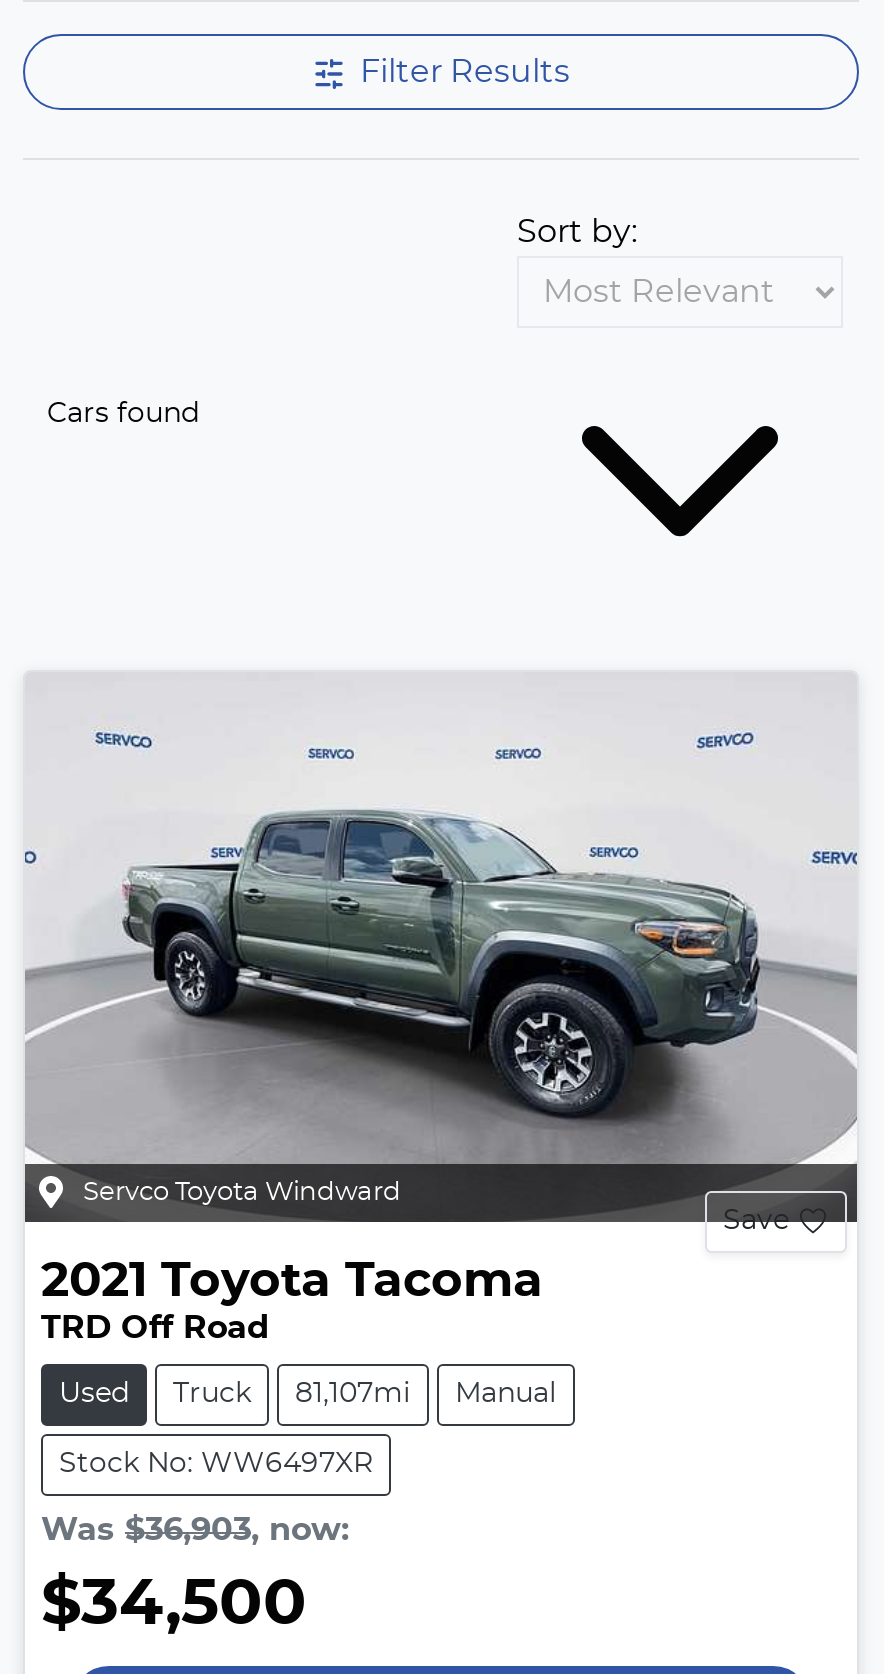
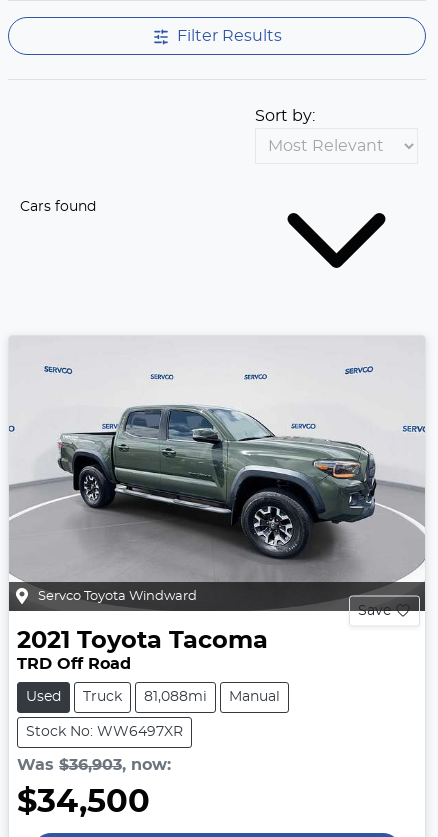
- Used Truck 81,107mi Manual
+ Used Truck 81,088mi Manual
